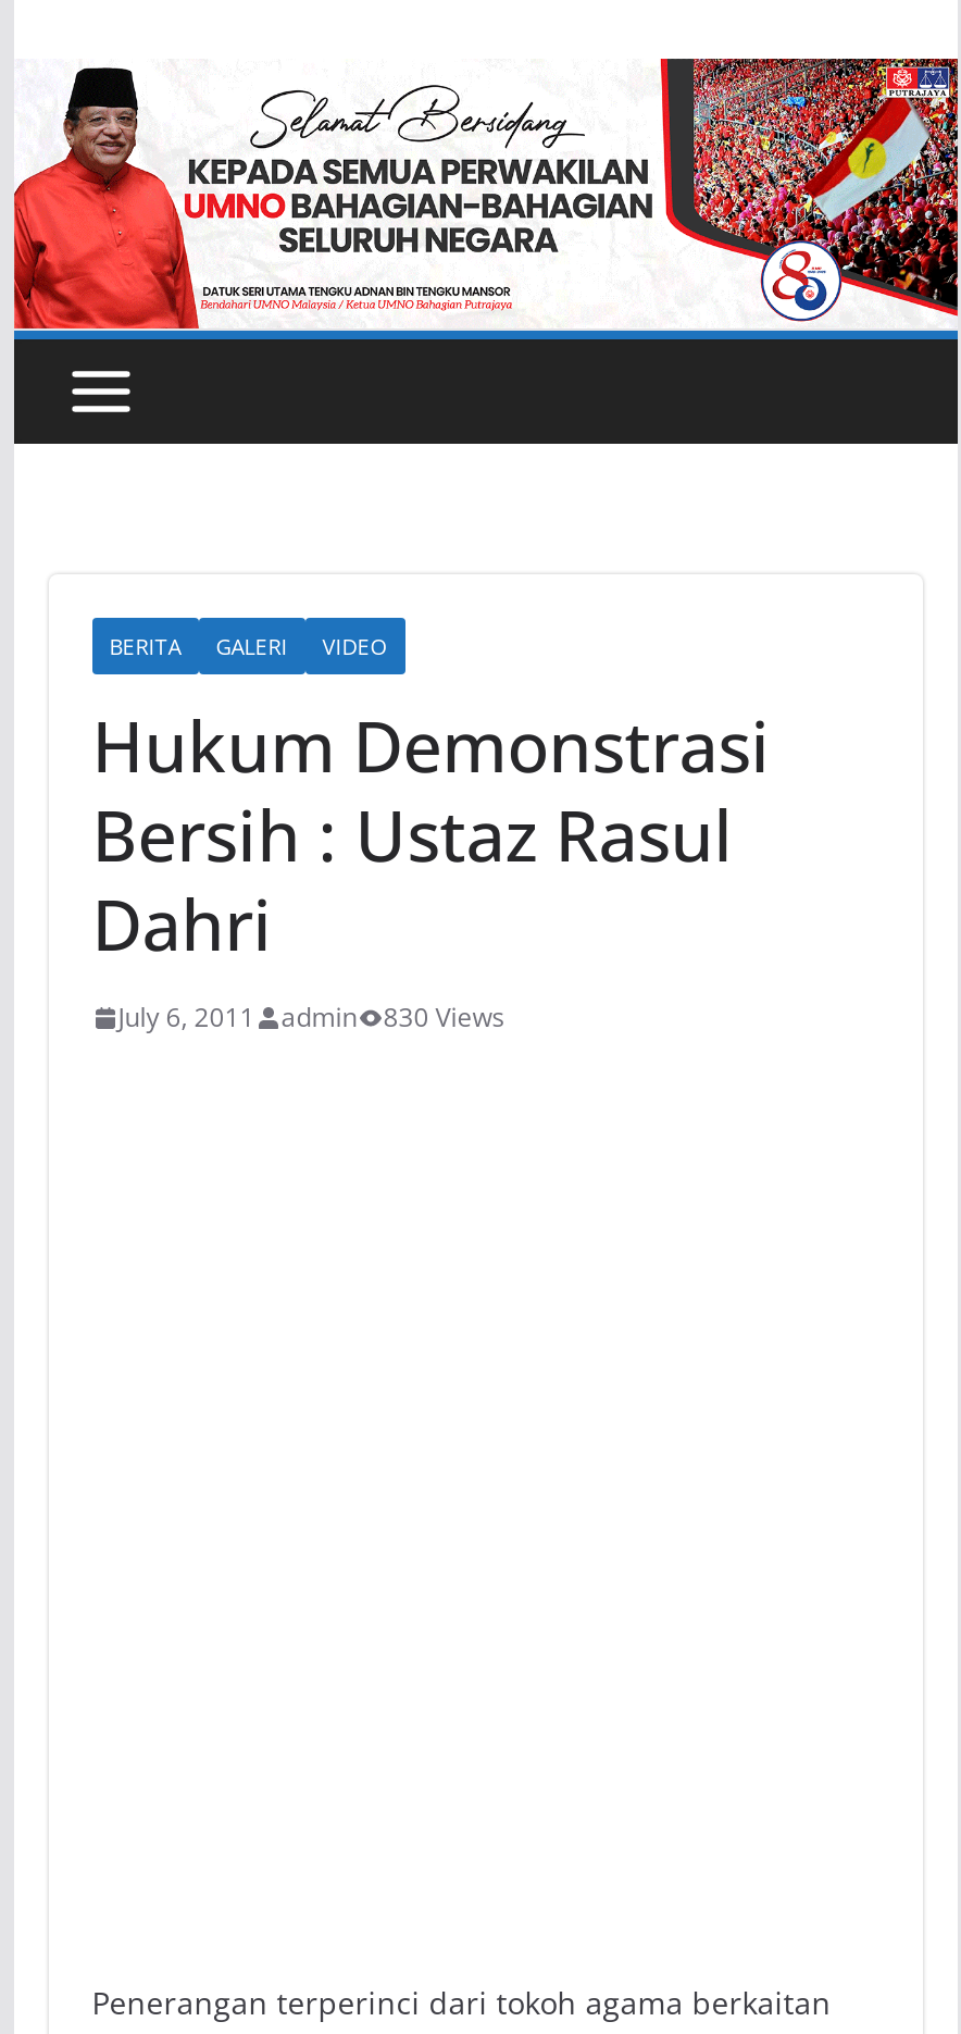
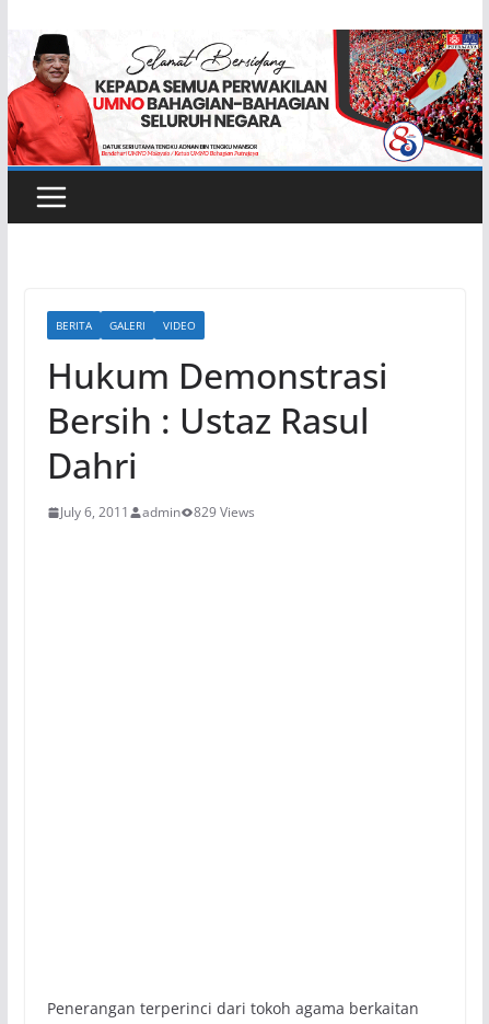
- July 6, 2011 admin 830 Views
+ July 6, 2011 admin 829 Views
